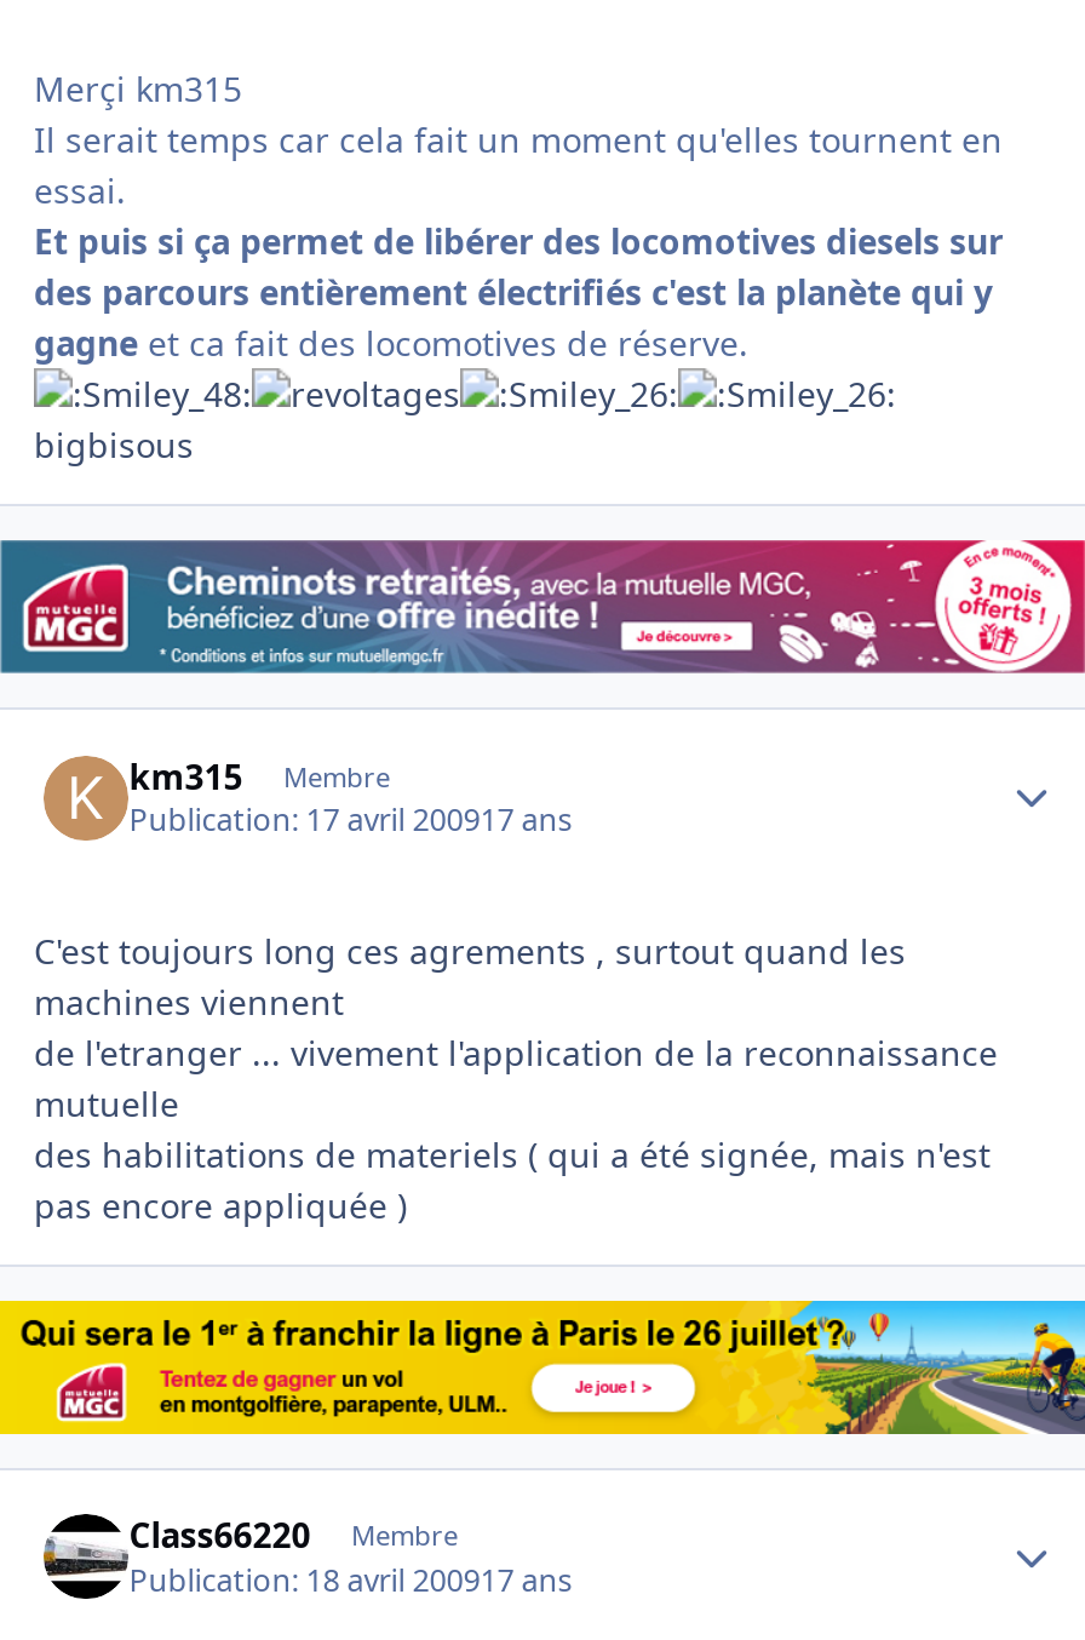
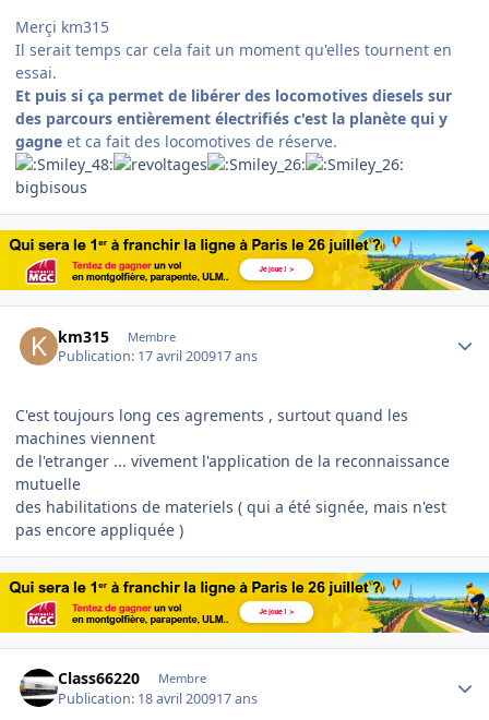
- [image]
+ [image]
